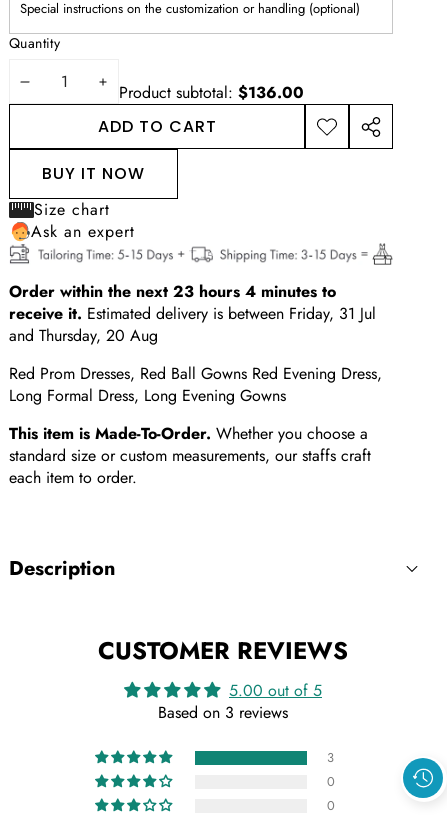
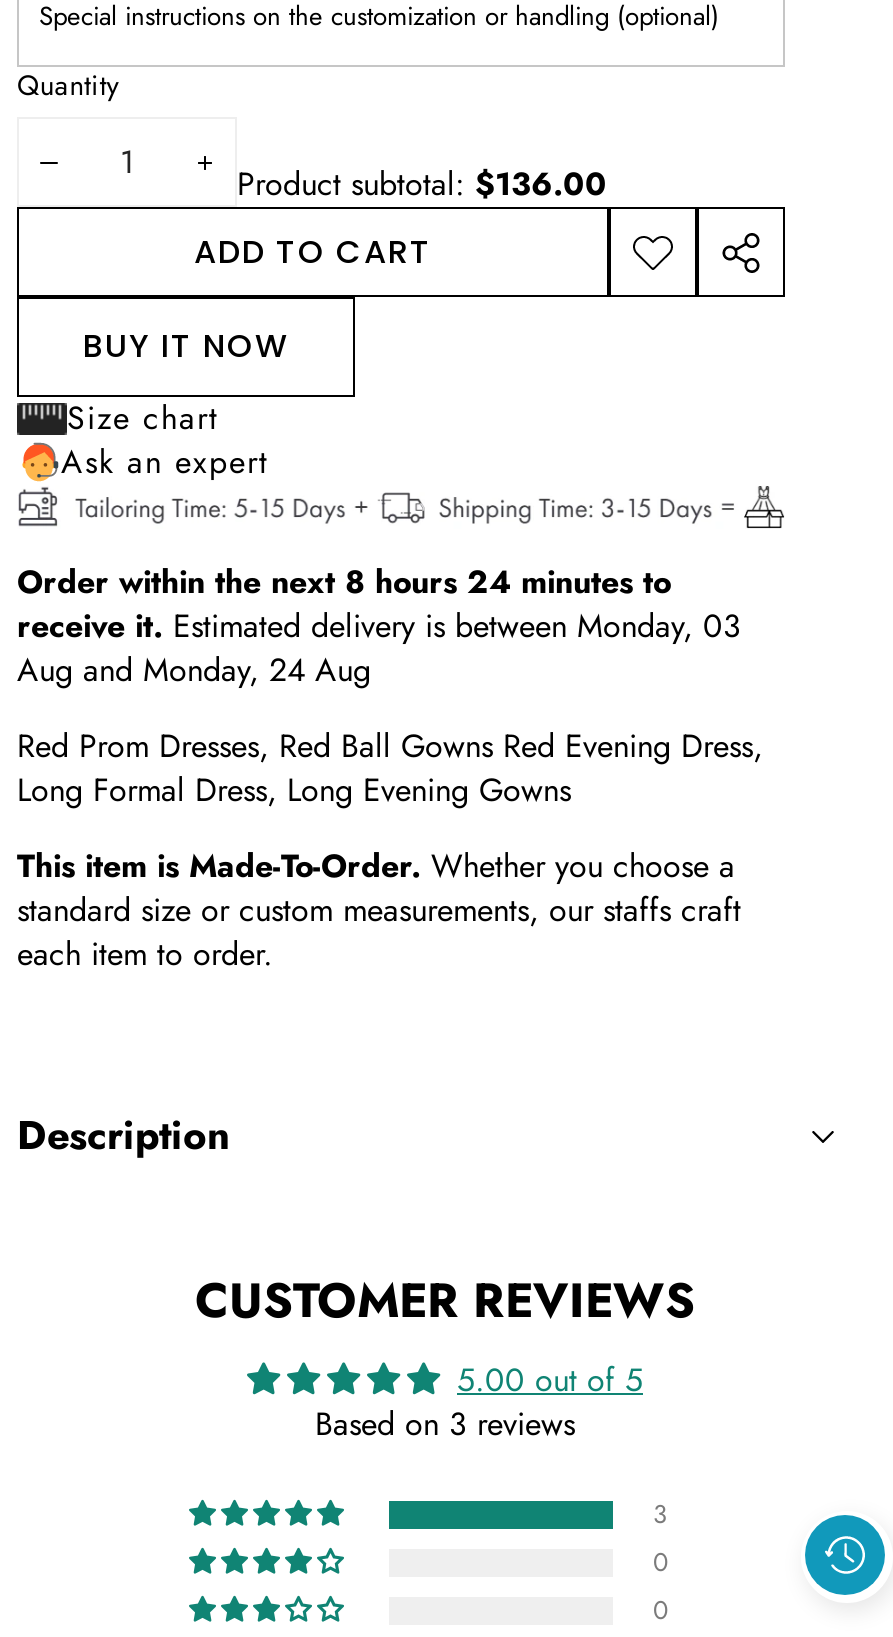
- Order within the next 23 hours 4 minutes to
- receive it. Estimated delivery is between Friday, 31 Jul
- and Thursday, 20 Aug
+ Order within the next 8 hours 24 minutes to
+ receive it. Estimated delivery is between Monday, 03
+ Aug and Monday, 24 Aug
